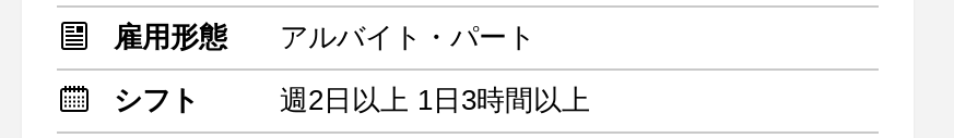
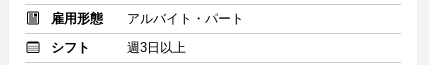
- 週2日以上 1日3時間以上
+ 週3日以上
